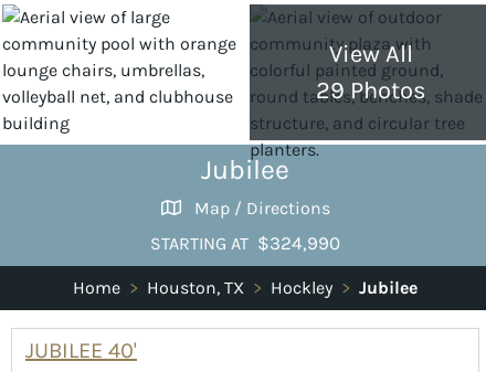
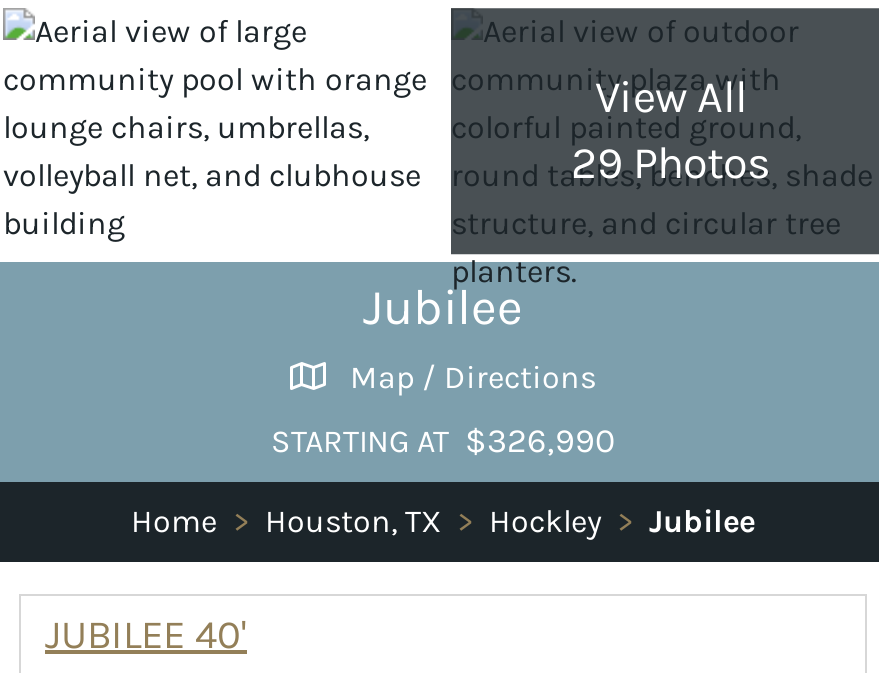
- STARTING AT $324,990
+ STARTING AT $326,990
